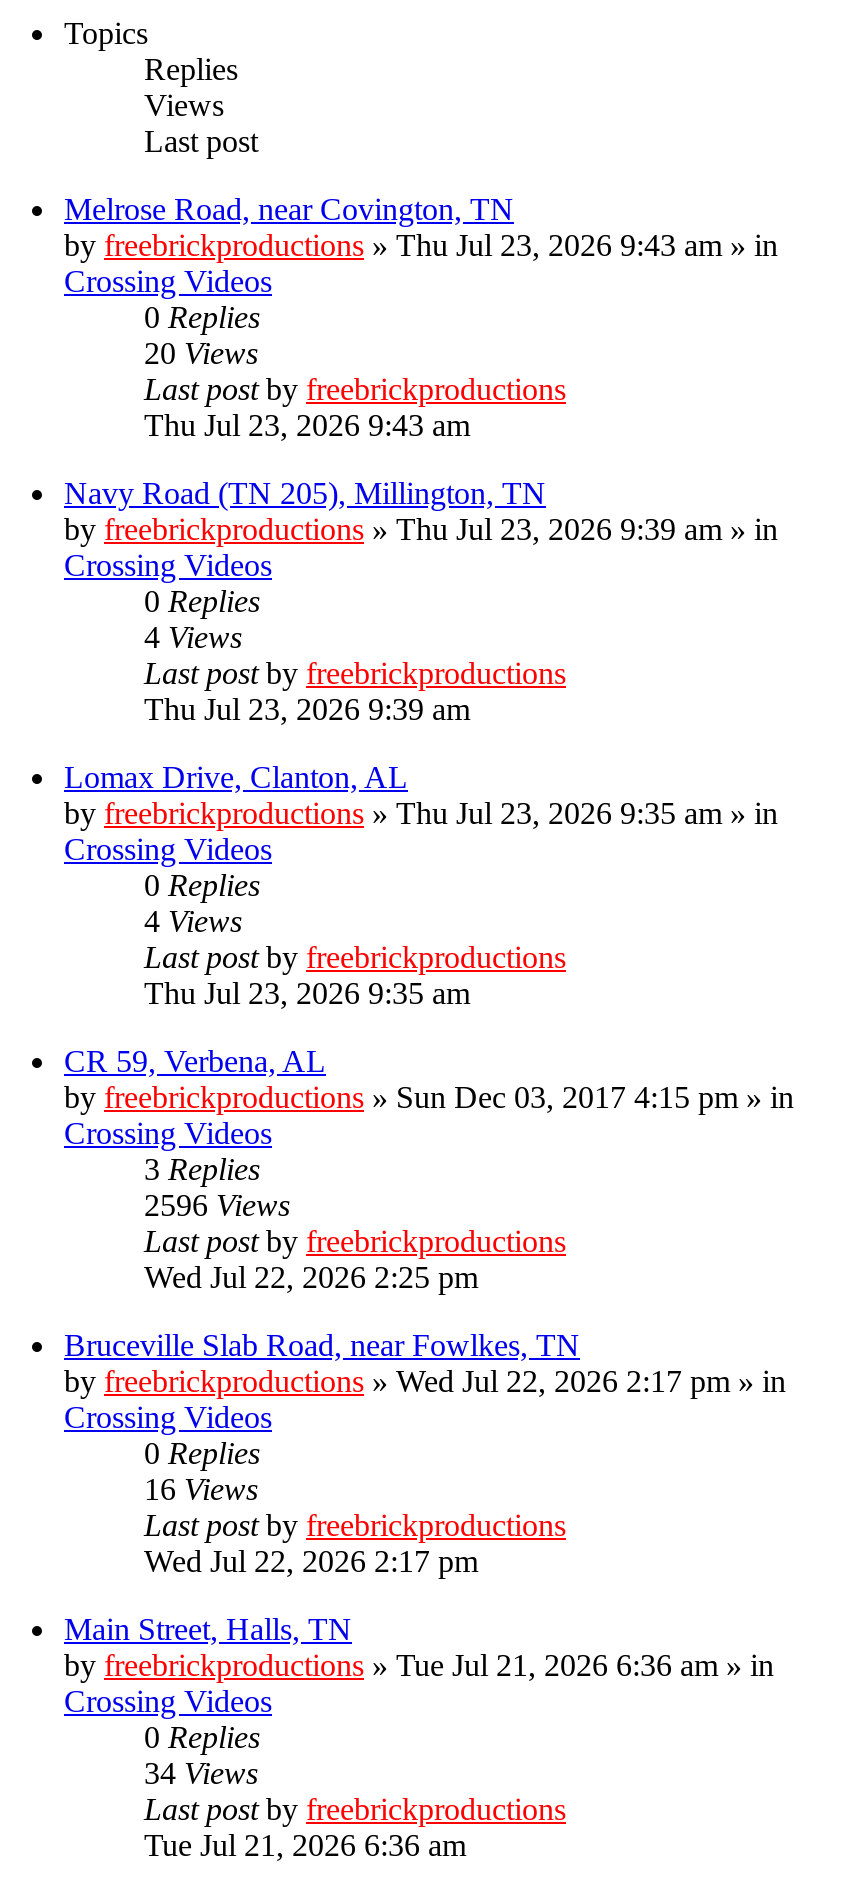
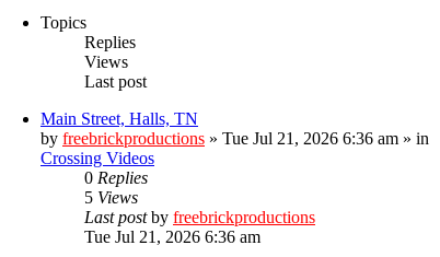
- Melrose Road, near Covington, TN
- by freebrickproductions» Thu Jul 23, 2026 9:43 am» in
- Crossing Videos
- 0Replies
- 20 Views
- Last post by freebrickproductions
- Thu Jul 23, 2026 9:43 am
- Navy Road (TN 205), Millington, TN
- by freebrickproductions» Thu Jul 23, 2026 9:39 am» in
- Crossing Videos
- 0Replies
- 4 Views
- Last post by freebrickproductions
- Thu Jul 23, 2026 9:39 am
- Lomax Drive, Clanton, AL
- by freebrickproductions» Thu Jul 23, 2026 9:35 am» in
- Crossing Videos
- 0Replies
- 4 Views
- Last post by freebrickproductions
- Thu Jul 23, 2026 9:35 am
- CR 59, Verbena, AL
- by freebrickproductions» Sun Dec 03, 2017 4:15 pm» in
- Crossing Videos
- 3Replies
- 2596 Views
- Last post by freebrickproductions
- Wed Jul 22, 2026 2:25 pm
- Bruceville Slab Road, near Fowlkes, TN
- by freebrickproductions» Wed Jul 22, 2026 2:17 pm» in
- Crossing Videos
- 0Replies
- 16 Views
- Last post by freebrickproductions
- Wed Jul 22, 2026 2:17 pm

- 34 Views
+ 5 Views
